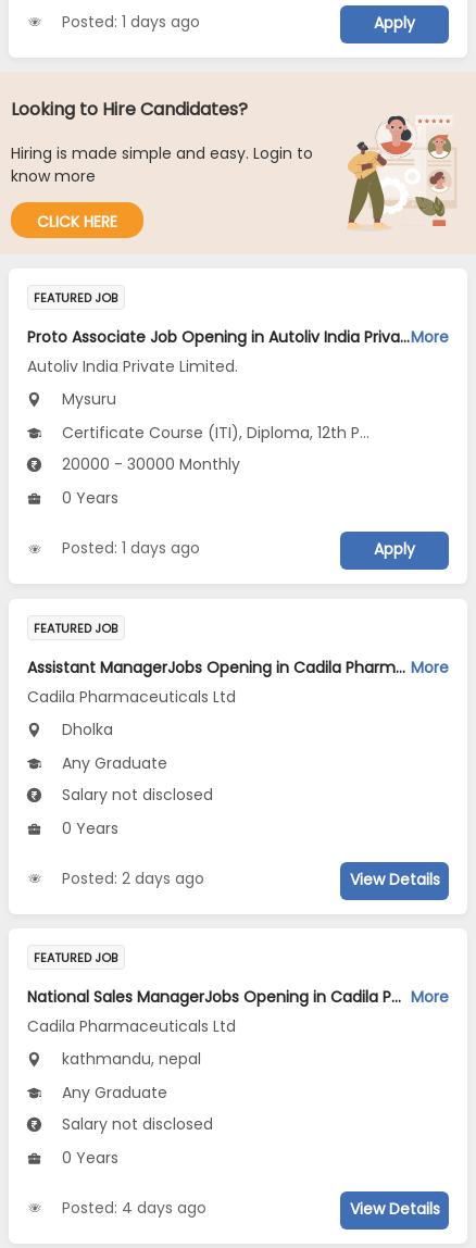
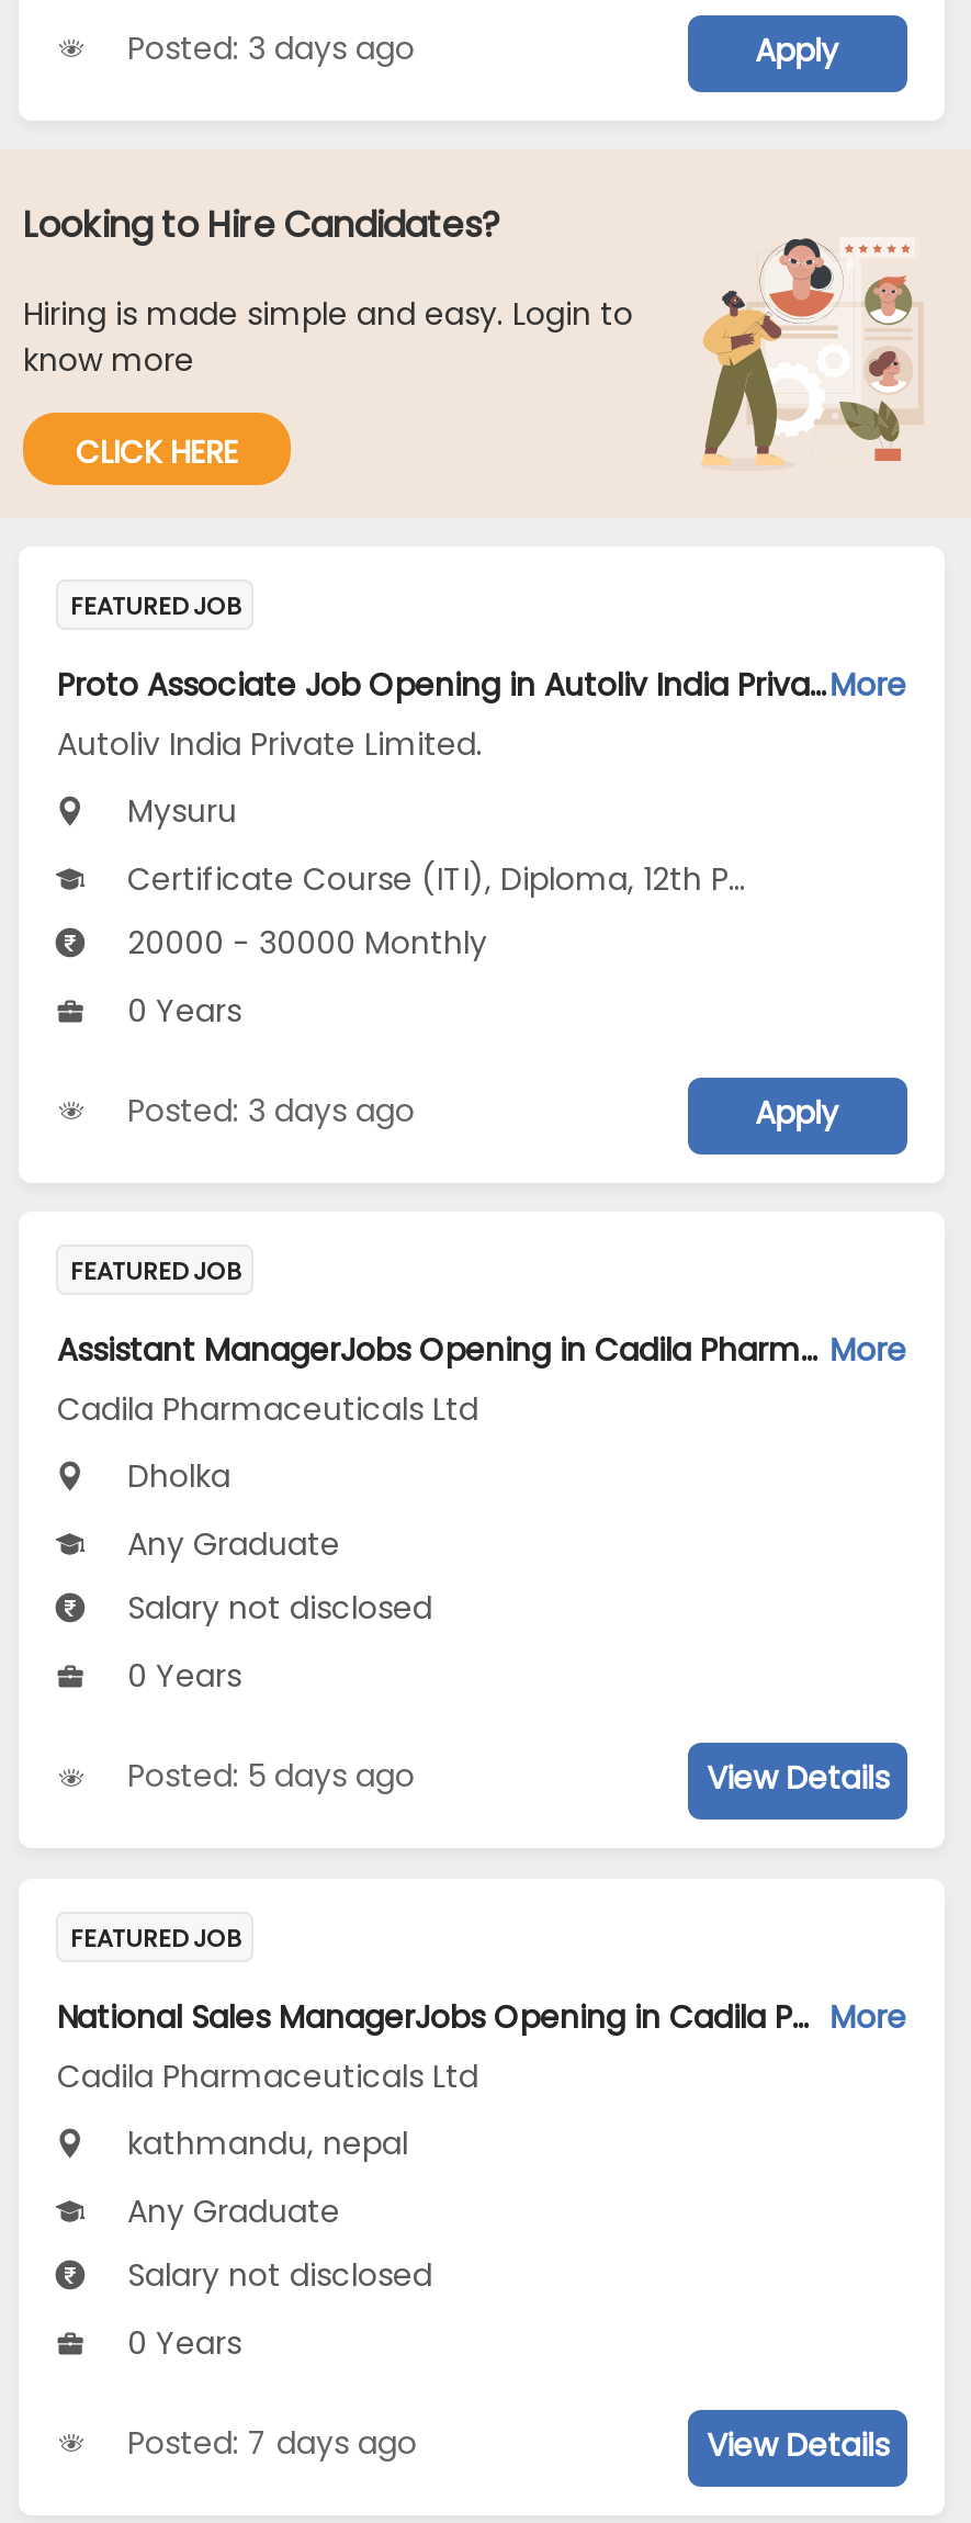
- Posted: 1 days ago
+ Posted: 3 days ago

- Posted: 1 days ago
+ Posted: 3 days ago

- Posted: 2 days ago
+ Posted: 5 days ago

- Posted: 4 days ago
+ Posted: 7 days ago
